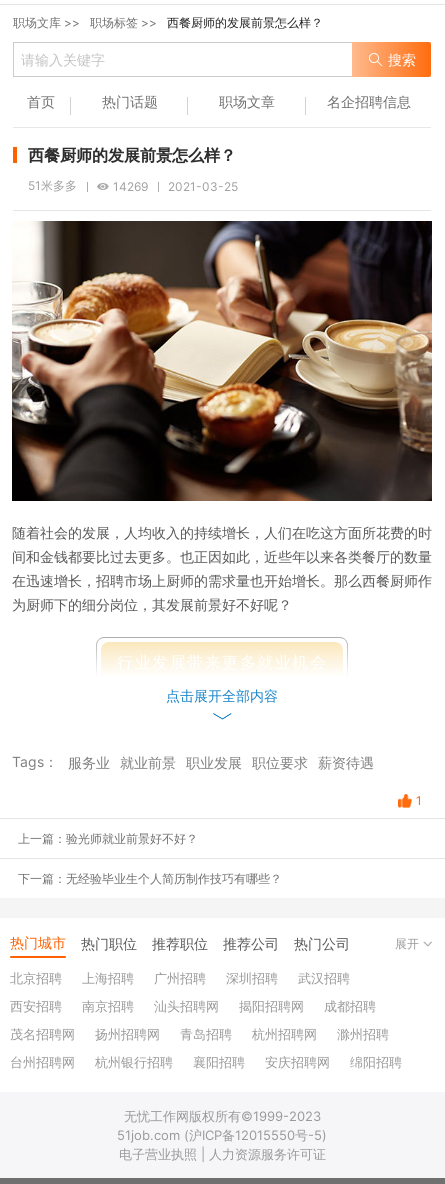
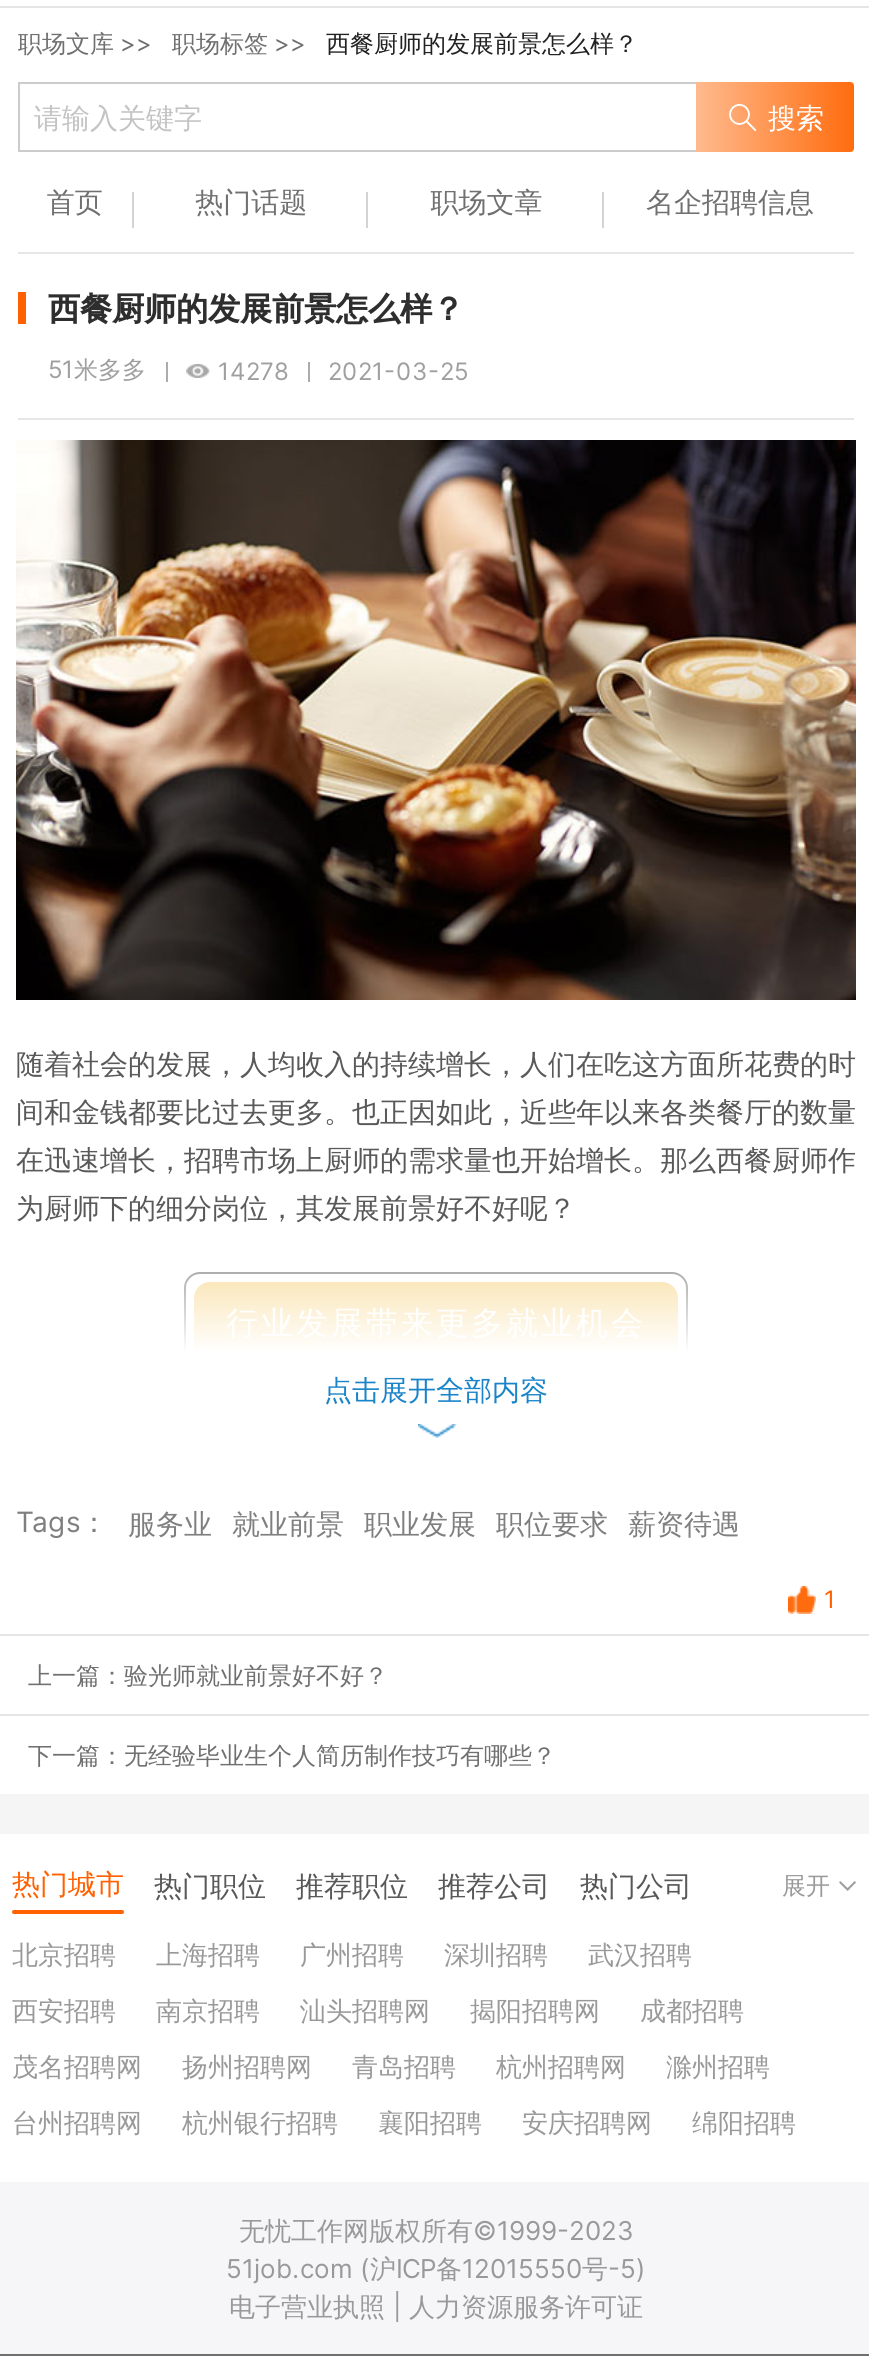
- 14269 2021-03-25
+ 14278 2021-03-25
